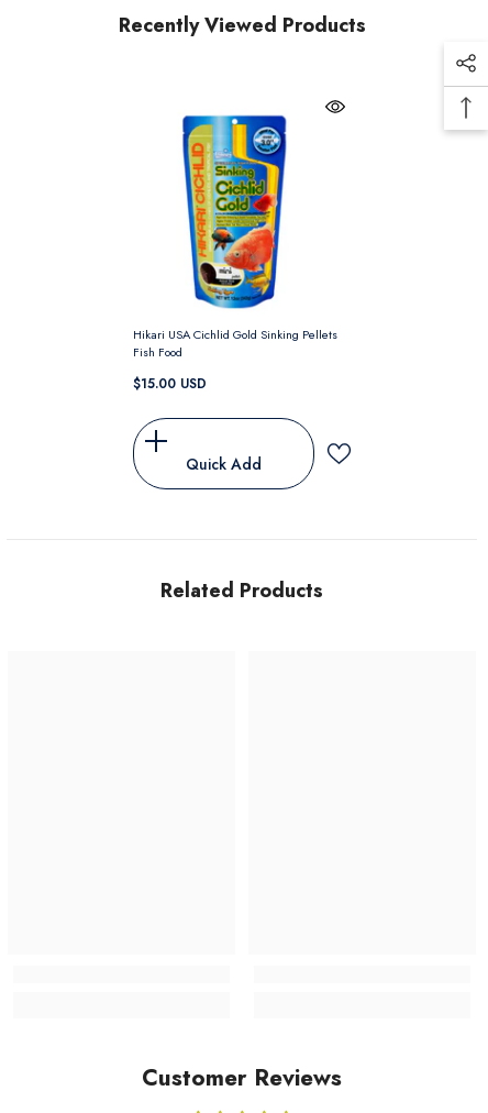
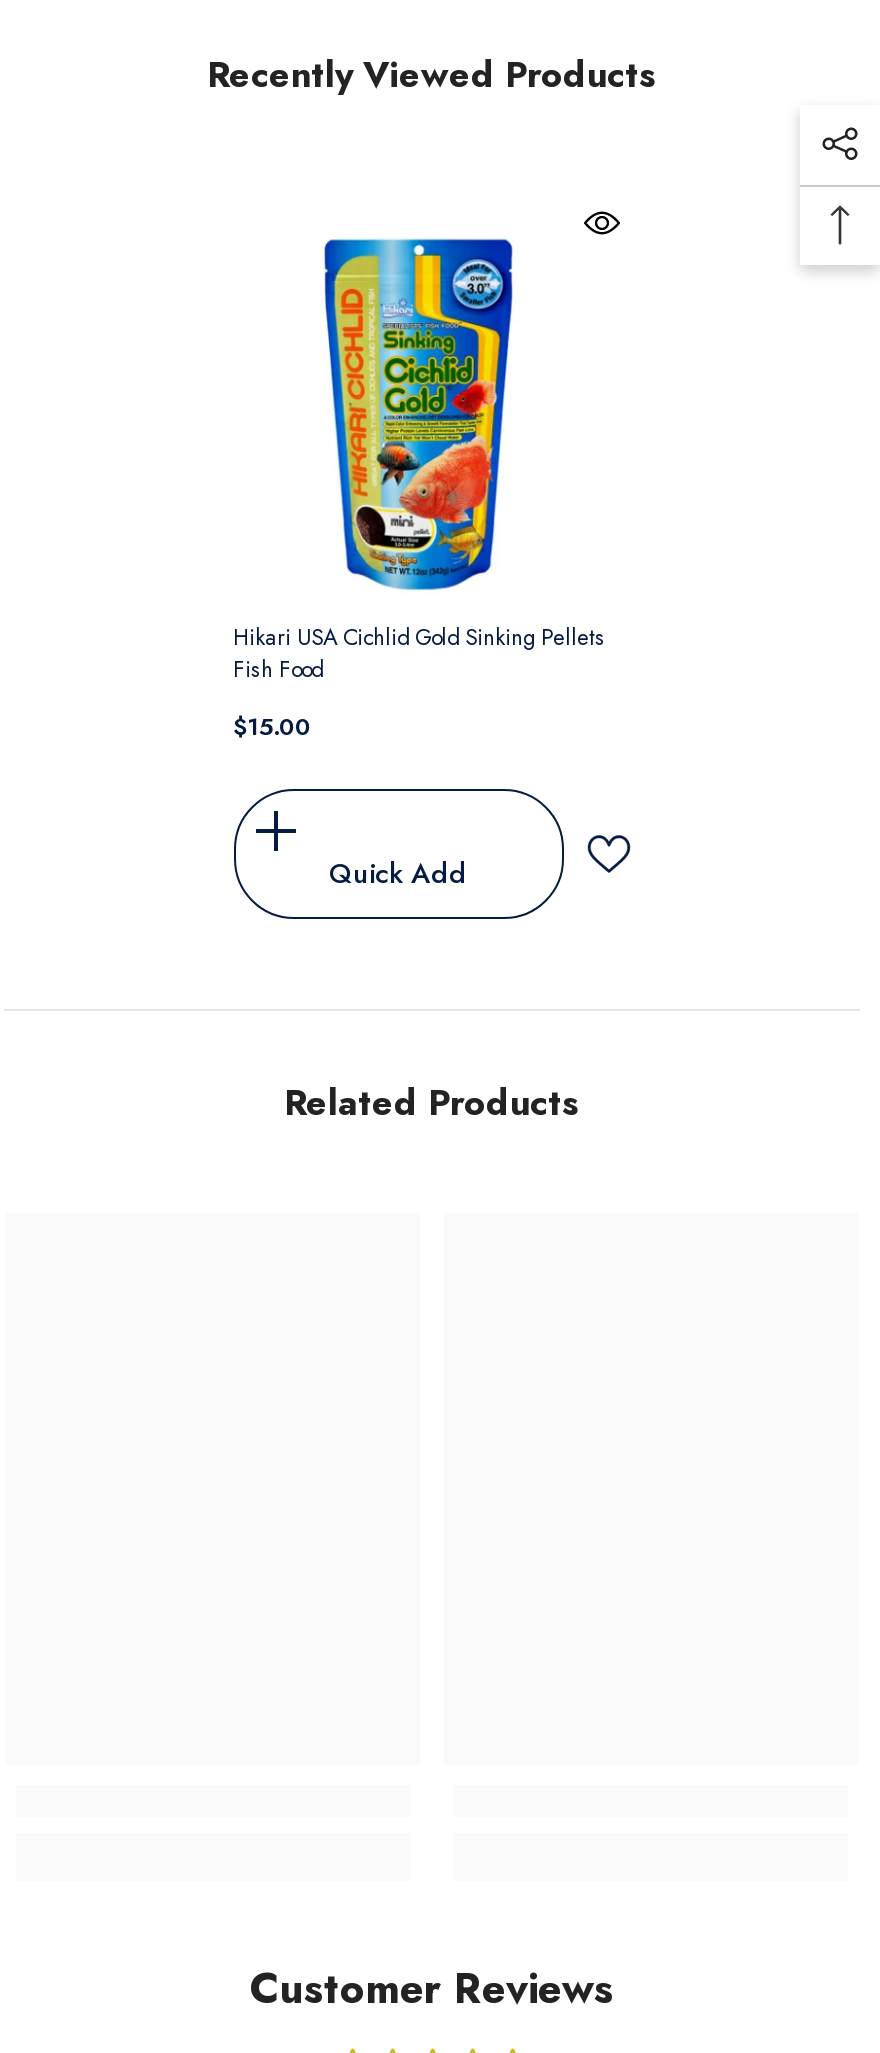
- $15.00 USD
+ $15.00
